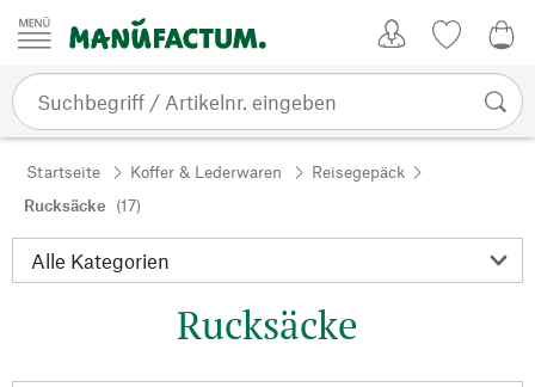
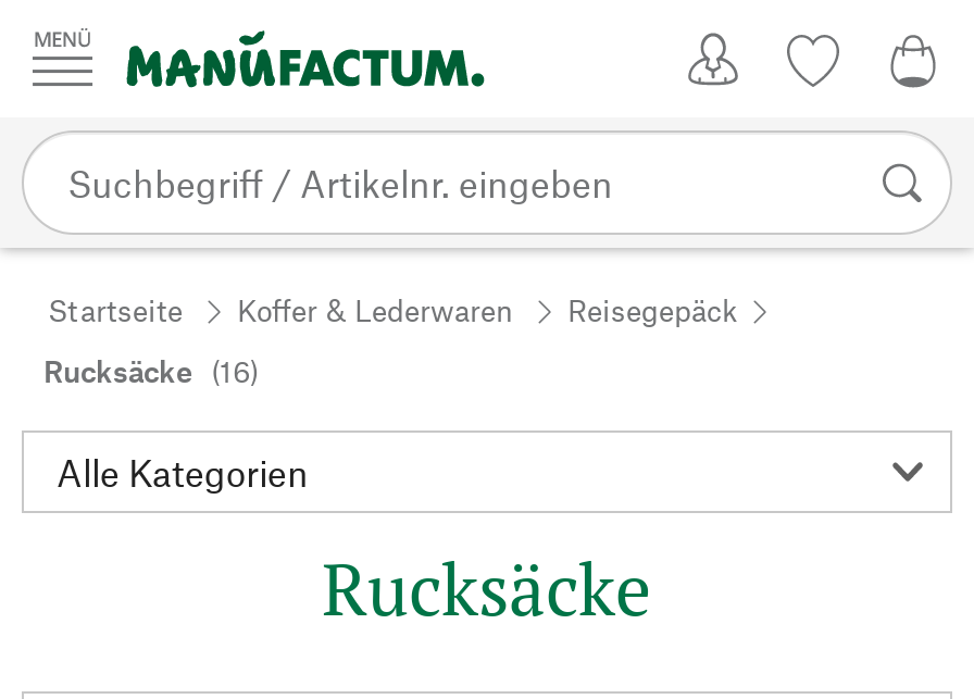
- Rucksäcke (17)
+ Rucksäcke (16)
